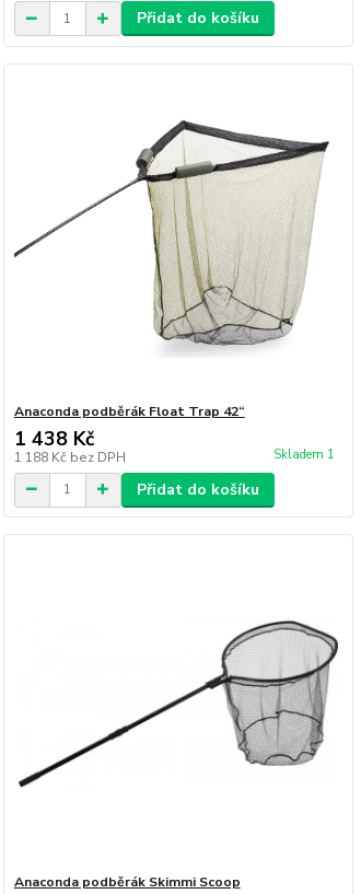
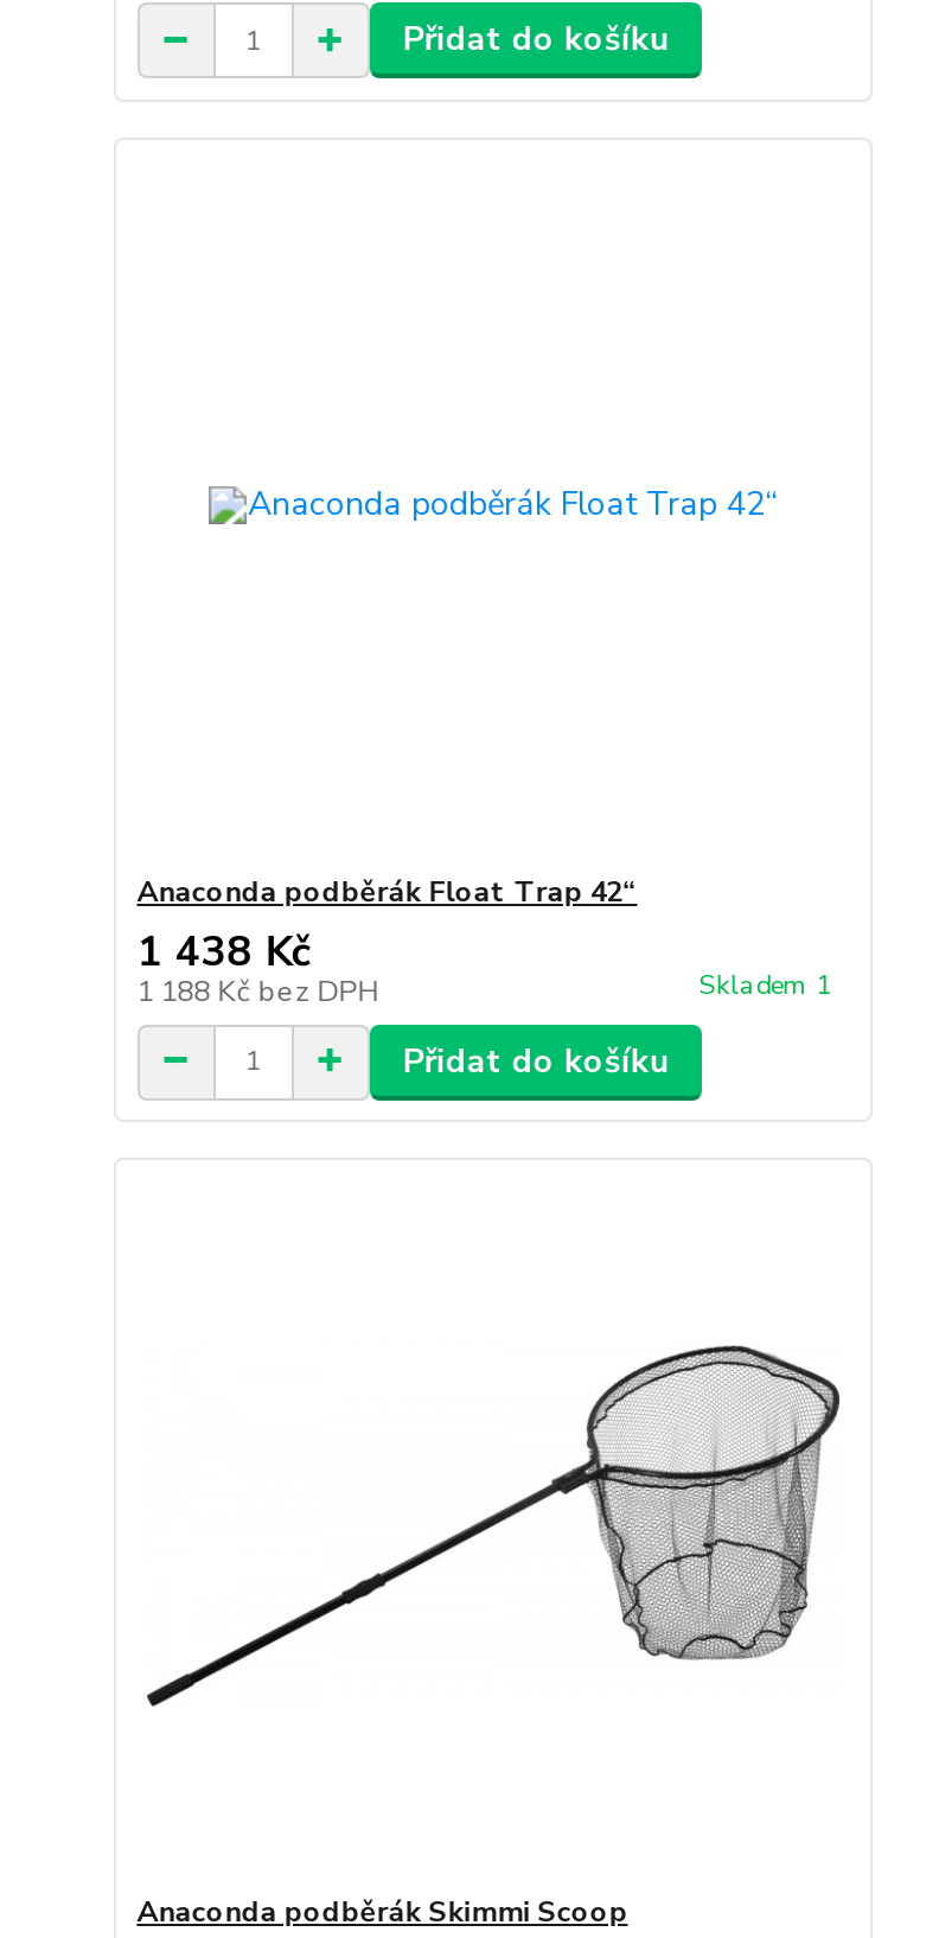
- [image]
